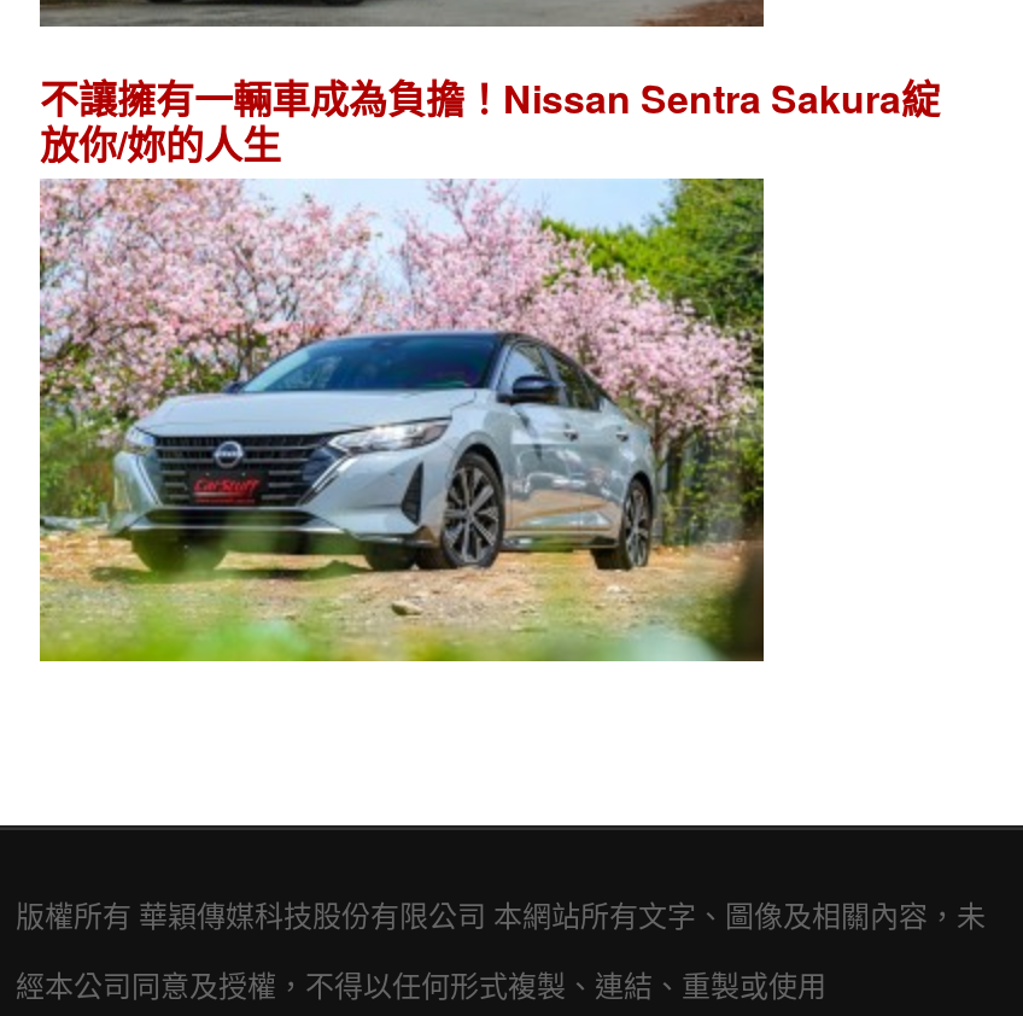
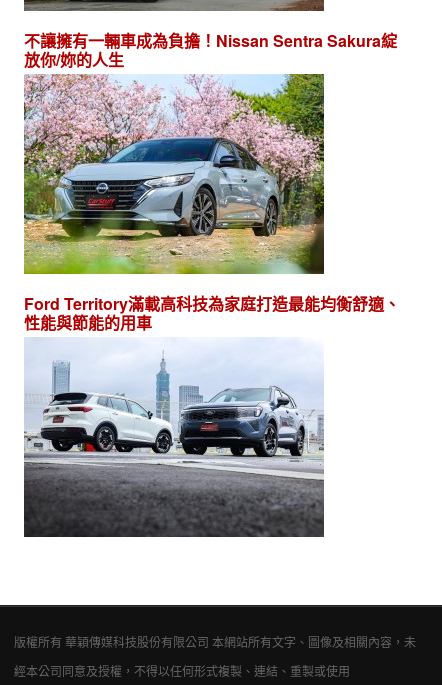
+ [image]

+ Ford Territory滿載高科技為家庭打造最能均衡舒適、
+ 性能與節能的用車
